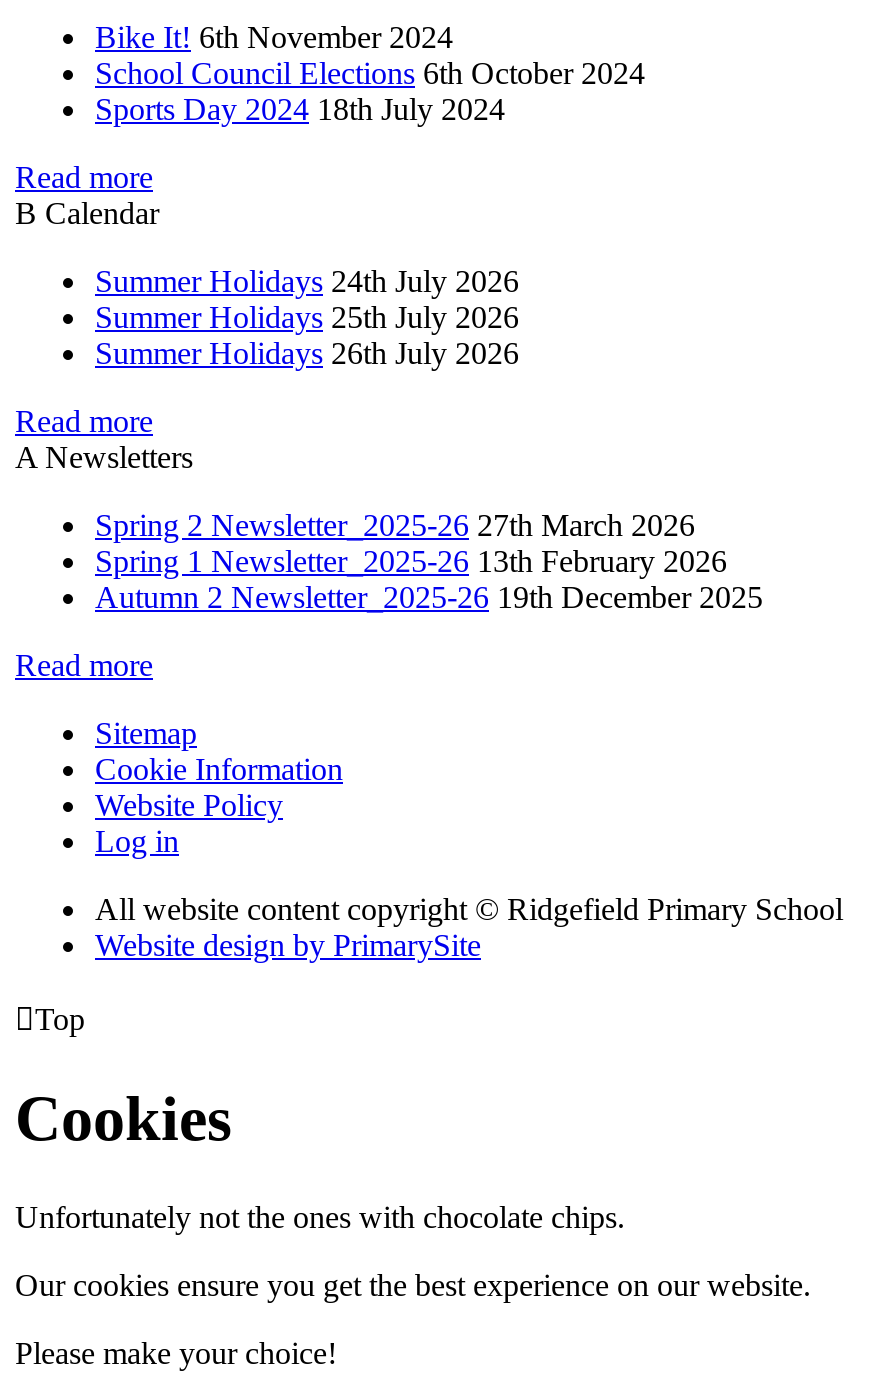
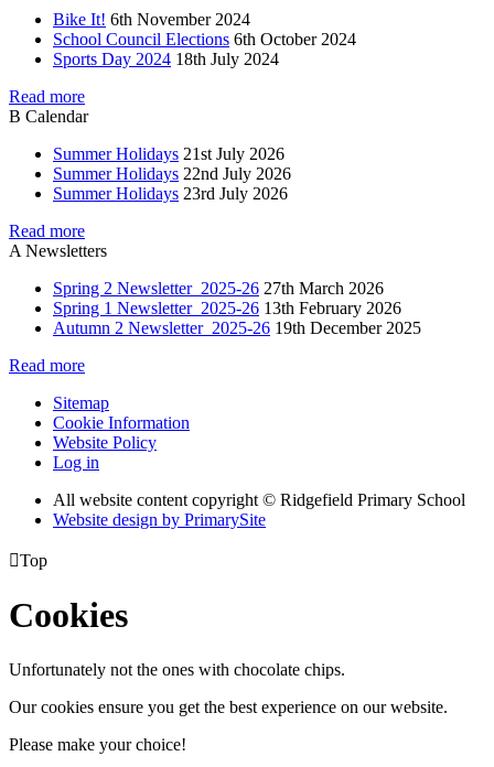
- Summer Holidays 24th July 2026
+ Summer Holidays 21st July 2026

- Summer Holidays 25th July 2026
+ Summer Holidays 22nd July 2026

- Summer Holidays 26th July 2026
+ Summer Holidays 23rd July 2026
